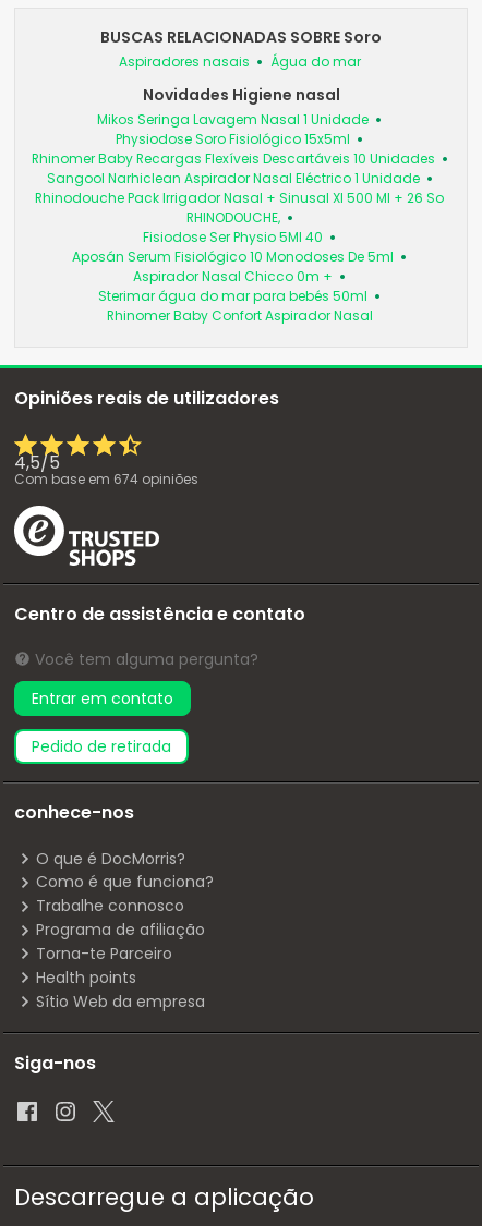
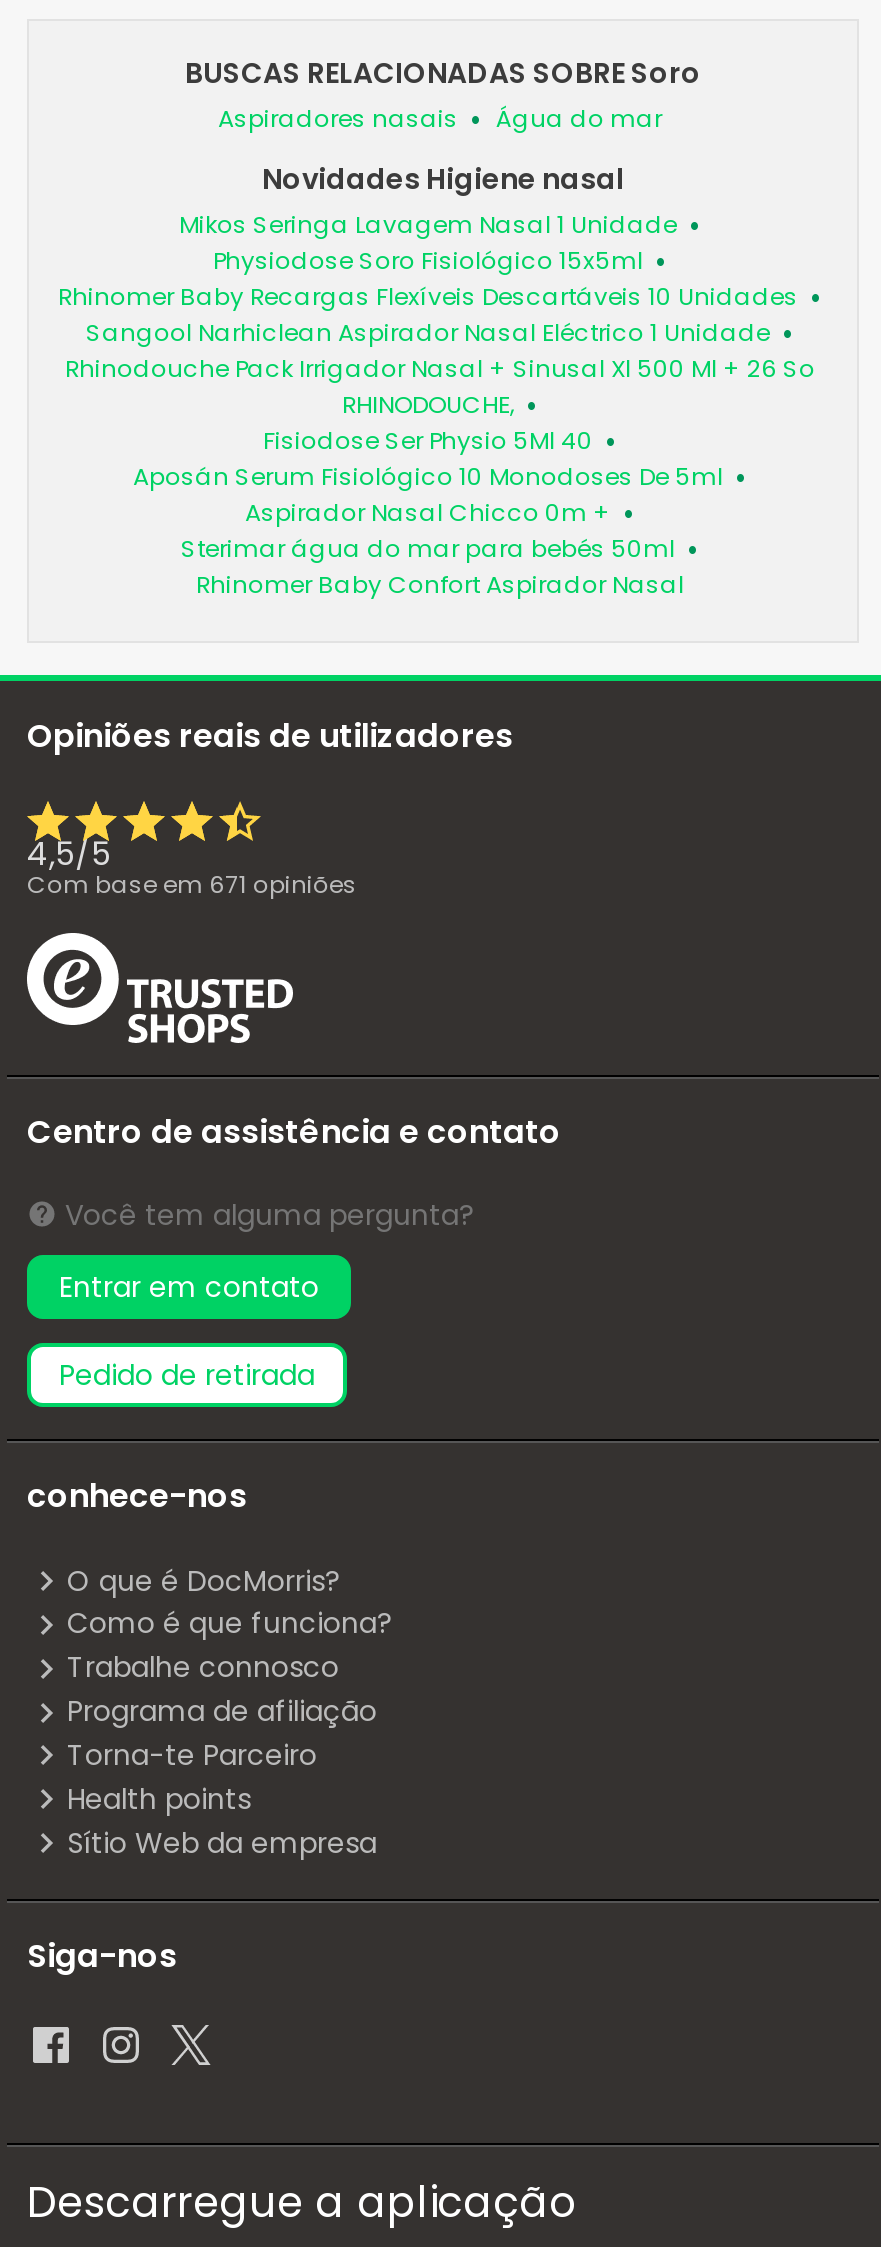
- Com base em 674 opiniões
+ Com base em 671 opiniões
